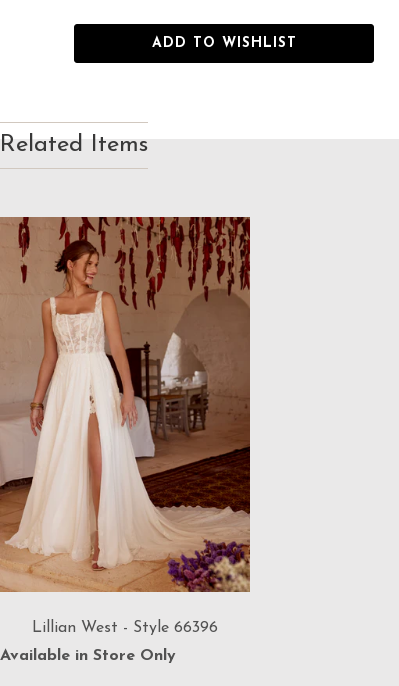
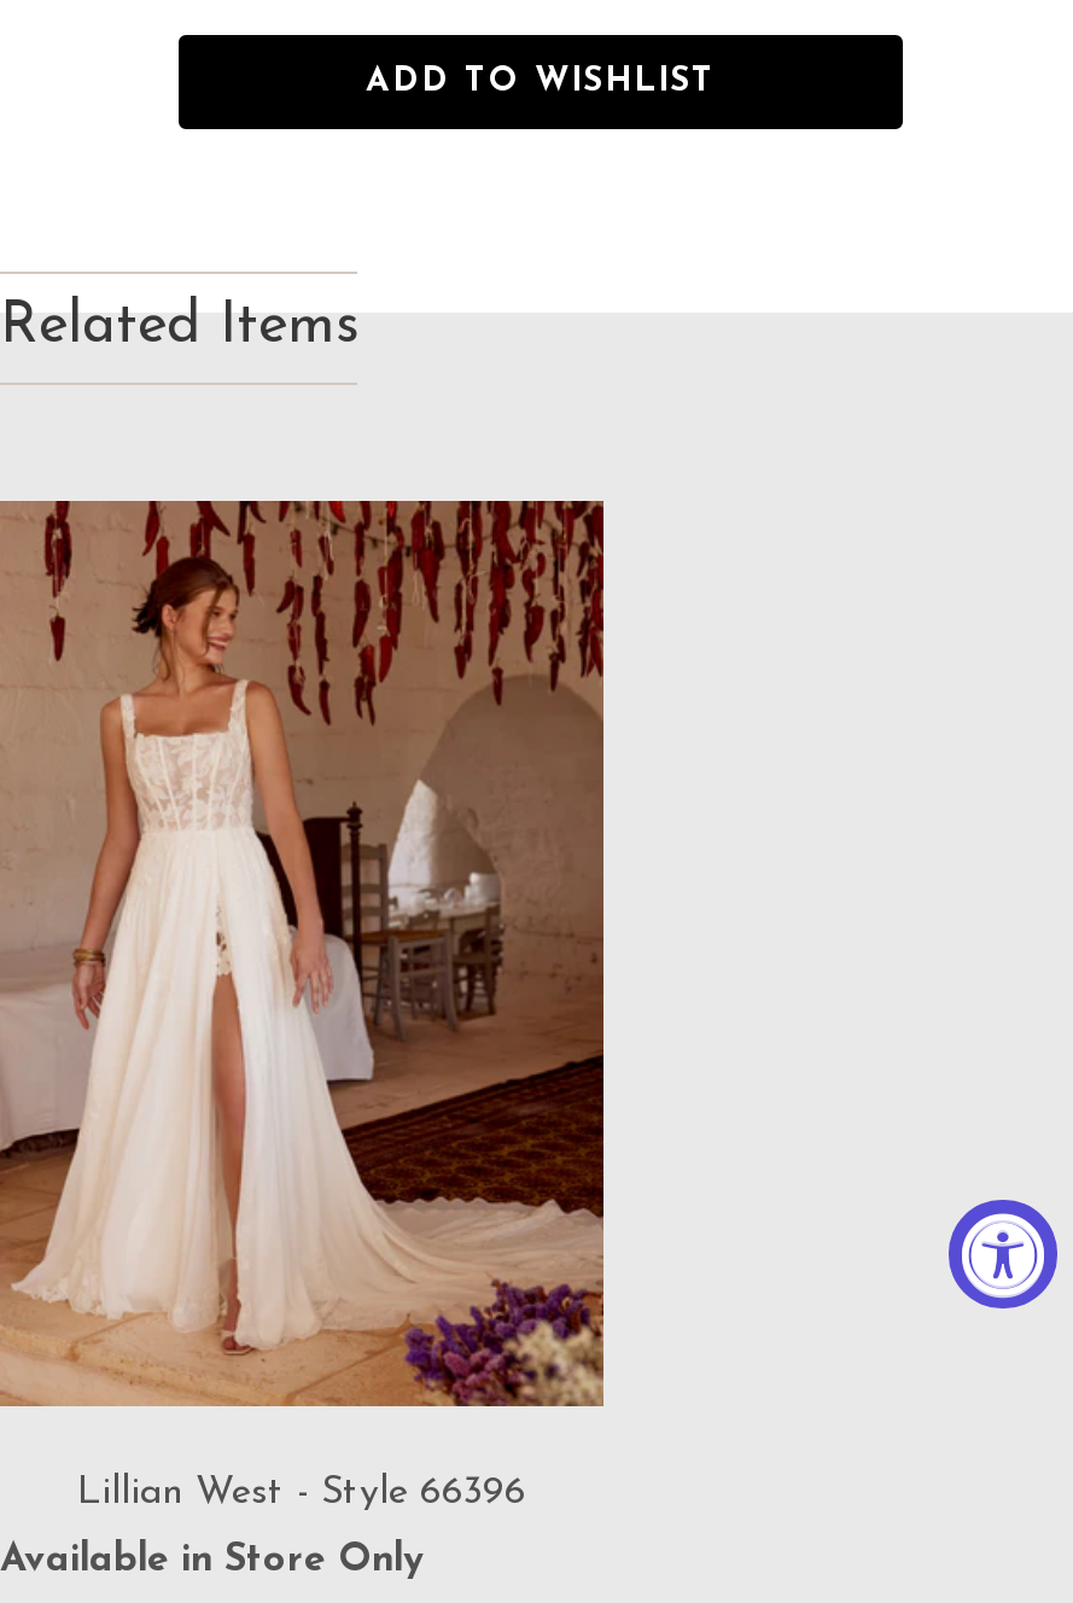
+ [image]
